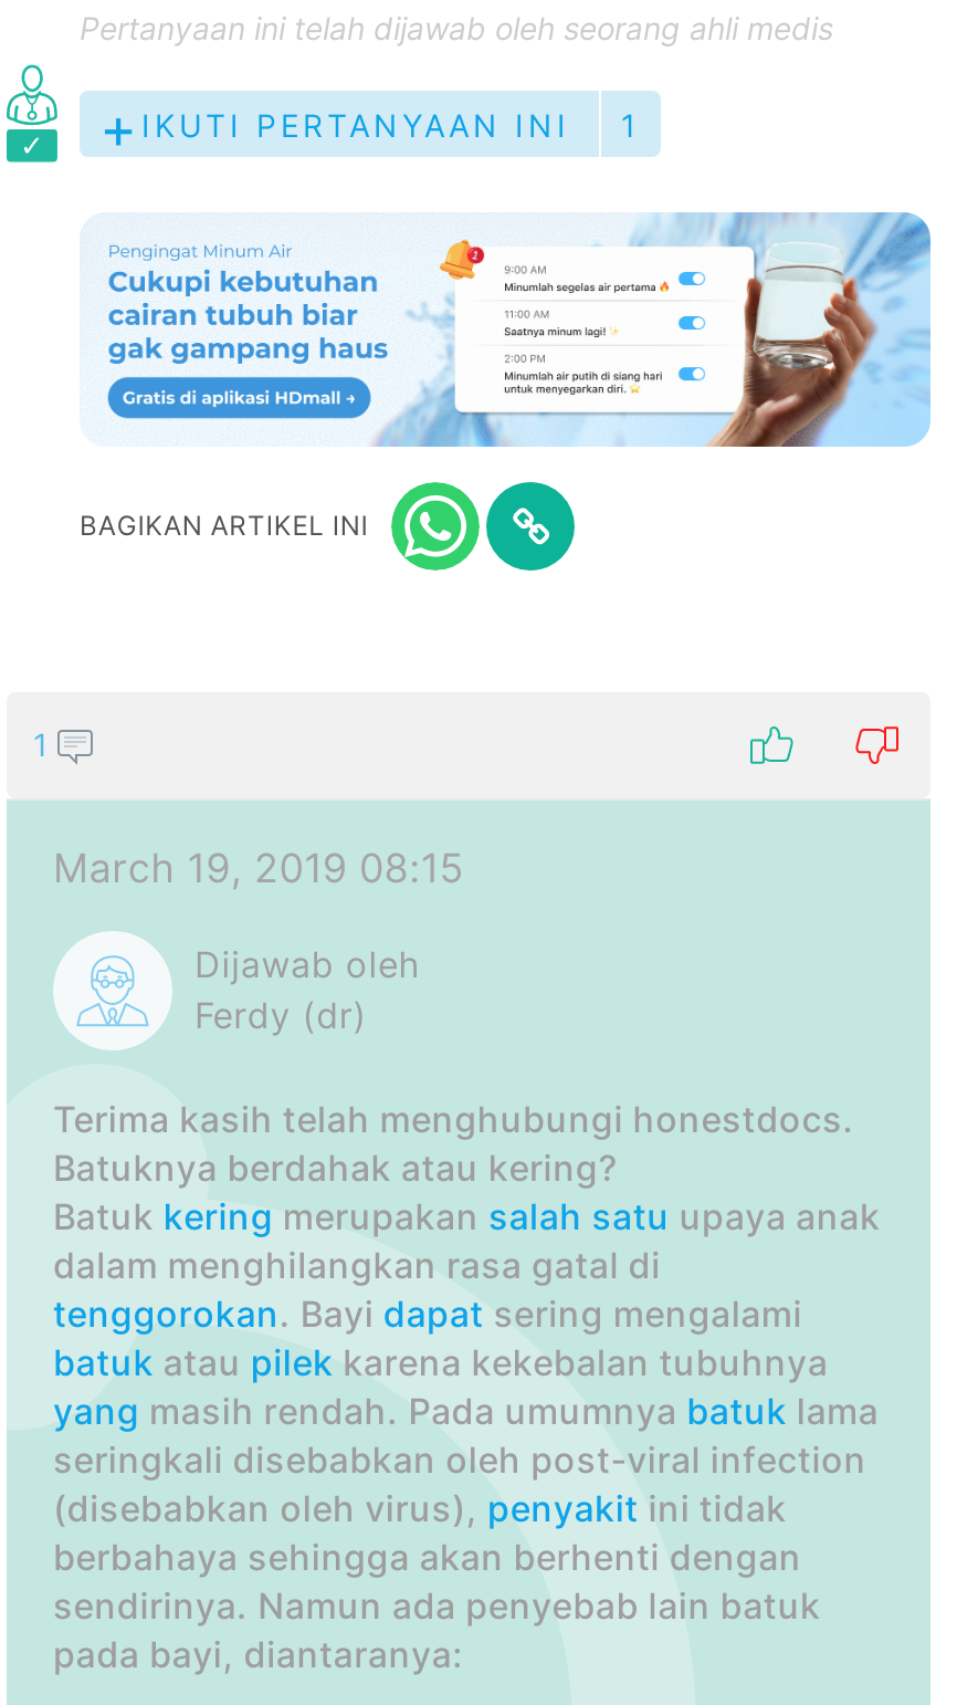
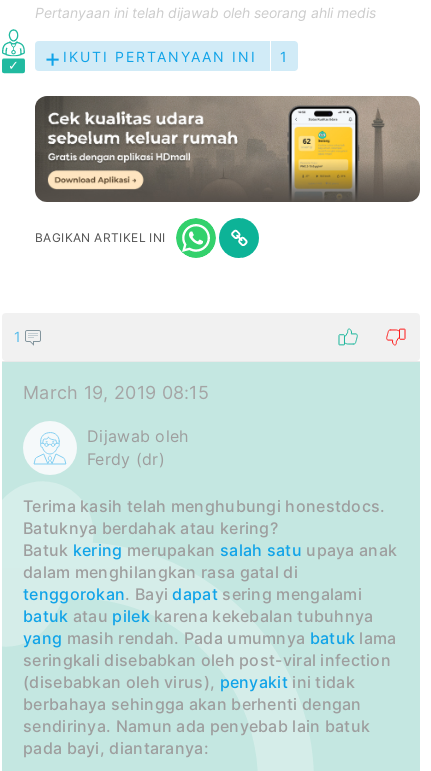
- [image]
+ [image]
